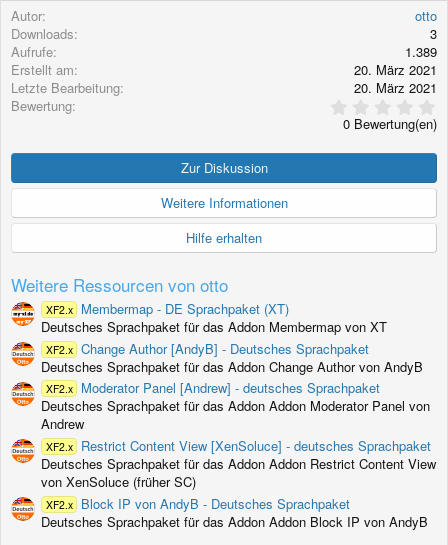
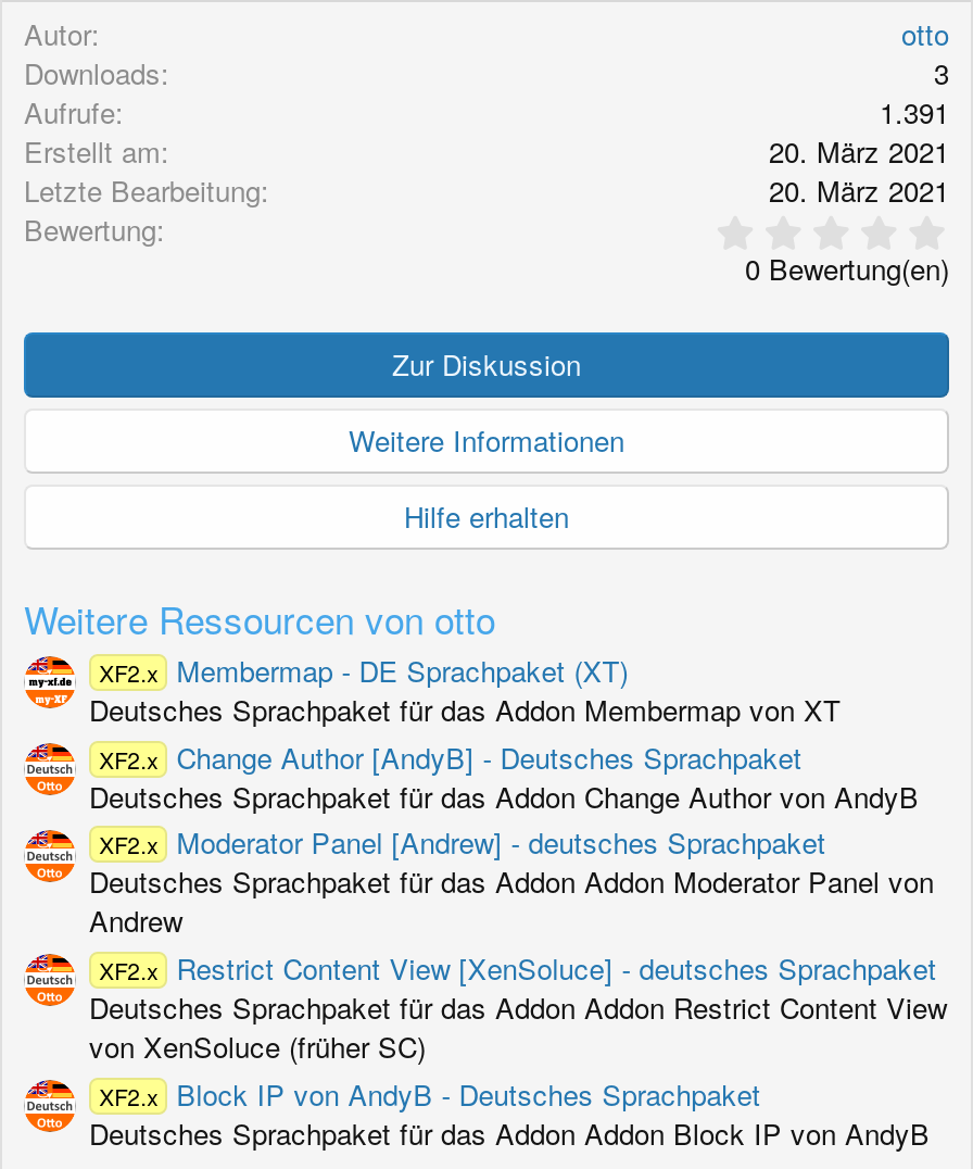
- 1.389
+ 1.391
